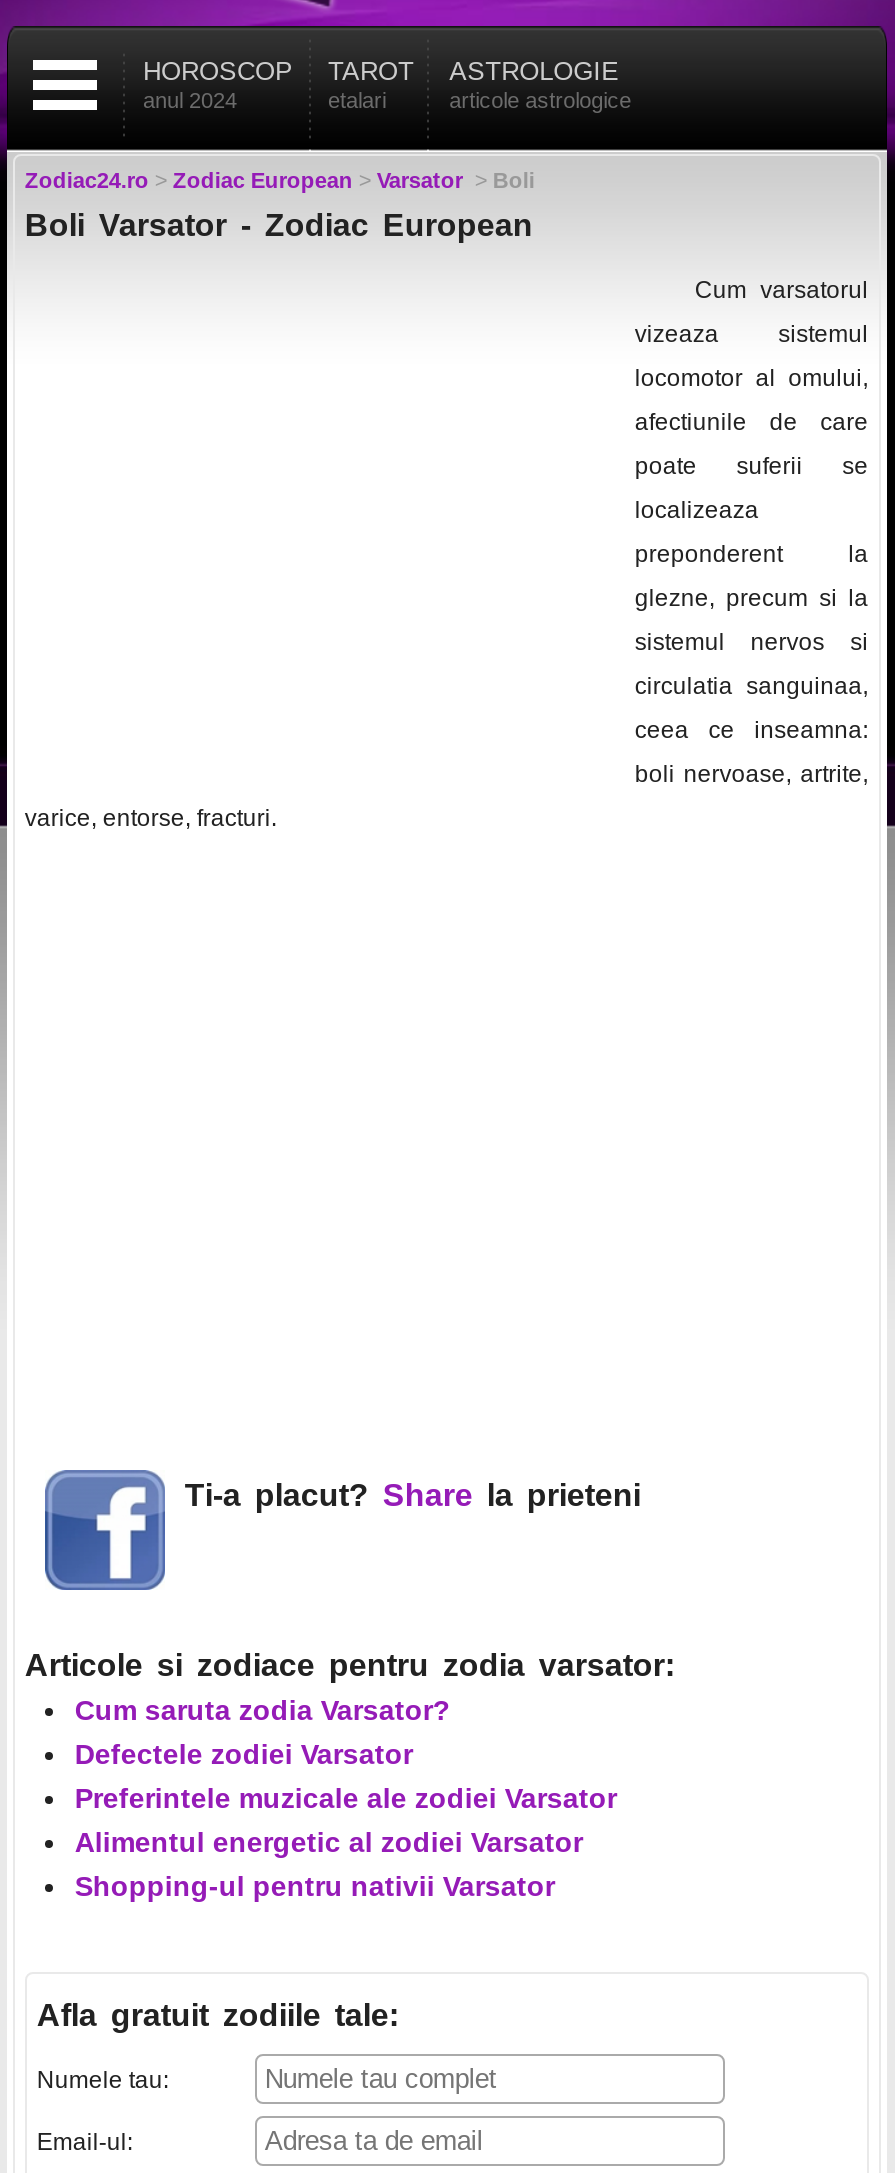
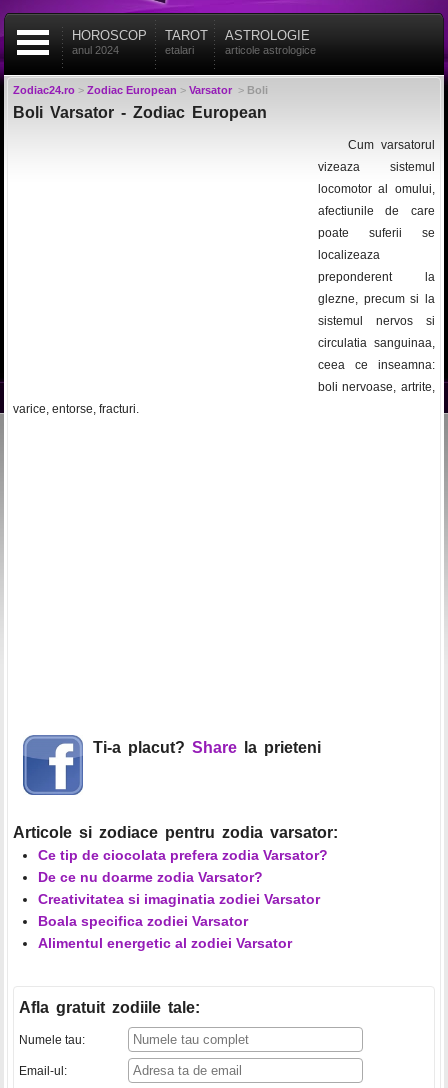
- Cum saruta zodia Varsator?
- Defectele zodiei Varsator
- Preferintele muzicale ale zodiei Varsator
+ Ce tip de ciocolata prefera zodia Varsator?
+ De ce nu doarme zodia Varsator?
+ Creativitatea si imaginatia zodiei Varsator
+ Boala specifica zodiei Varsator

moved down: Alimentul energetic al zodiei Varsator

- Shopping-ul pentru nativii Varsator
